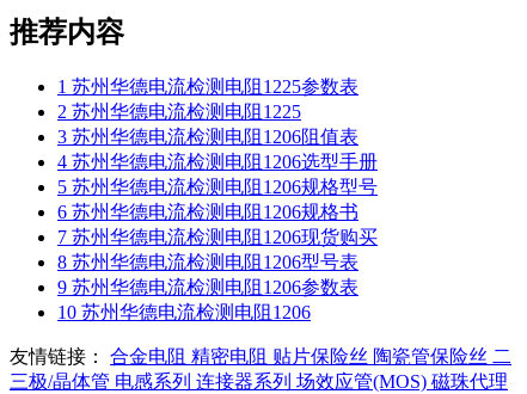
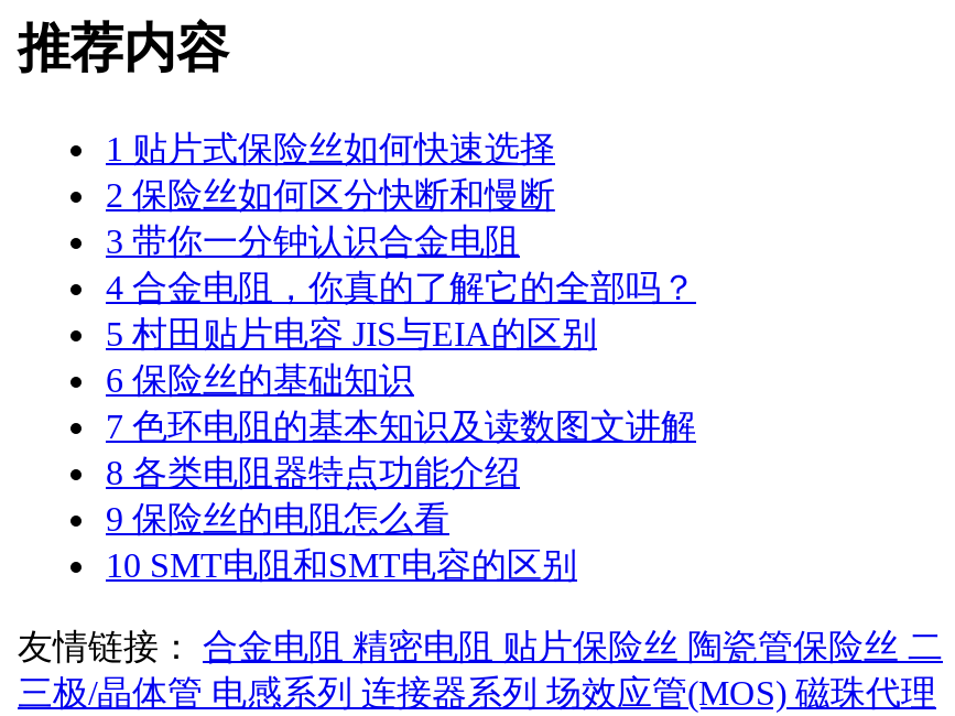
- 1苏州华德电流检测电阻1225参数表
- 2苏州华德电流检测电阻1225
- 3苏州华德电流检测电阻1206阻值表
- 4苏州华德电流检测电阻1206选型手册
- 5苏州华德电流检测电阻1206规格型号
- 6苏州华德电流检测电阻1206规格书
- 7苏州华德电流检测电阻1206现货购买
- 8苏州华德电流检测电阻1206型号表
- 9苏州华德电流检测电阻1206参数表
- 10苏州华德电流检测电阻1206
+ 1贴片式保险丝如何快速选择
+ 2保险丝如何区分快断和慢断
+ 3带你一分钟认识合金电阻
+ 4合金电阻，你真的了解它的全部吗？
+ 5村田贴片电容 JIS与EIA的区别
+ 6保险丝的基础知识
+ 7色环电阻的基本知识及读数图文讲解
+ 8各类电阻器特点功能介绍
+ 9保险丝的电阻怎么看
+ 10 SMT电阻和SMT电容的区别
